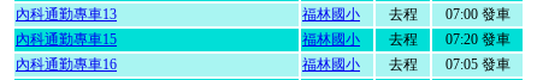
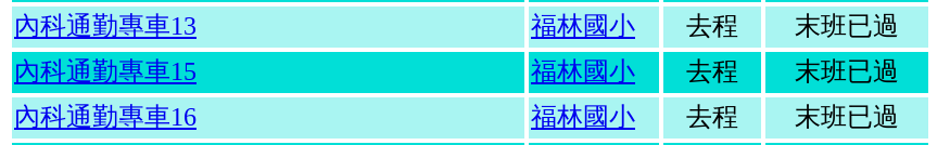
- 07:00 發車
+ 末班已過

- 07:20 發車
+ 末班已過

- 07:05 發車
+ 末班已過
